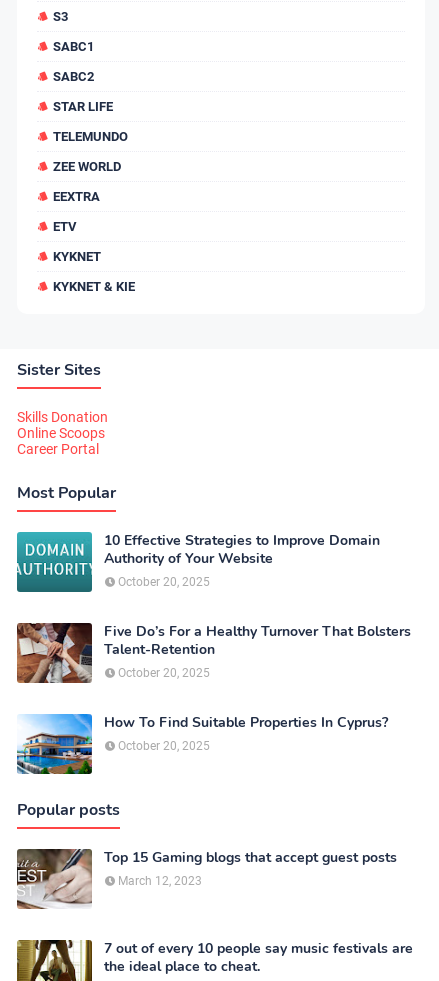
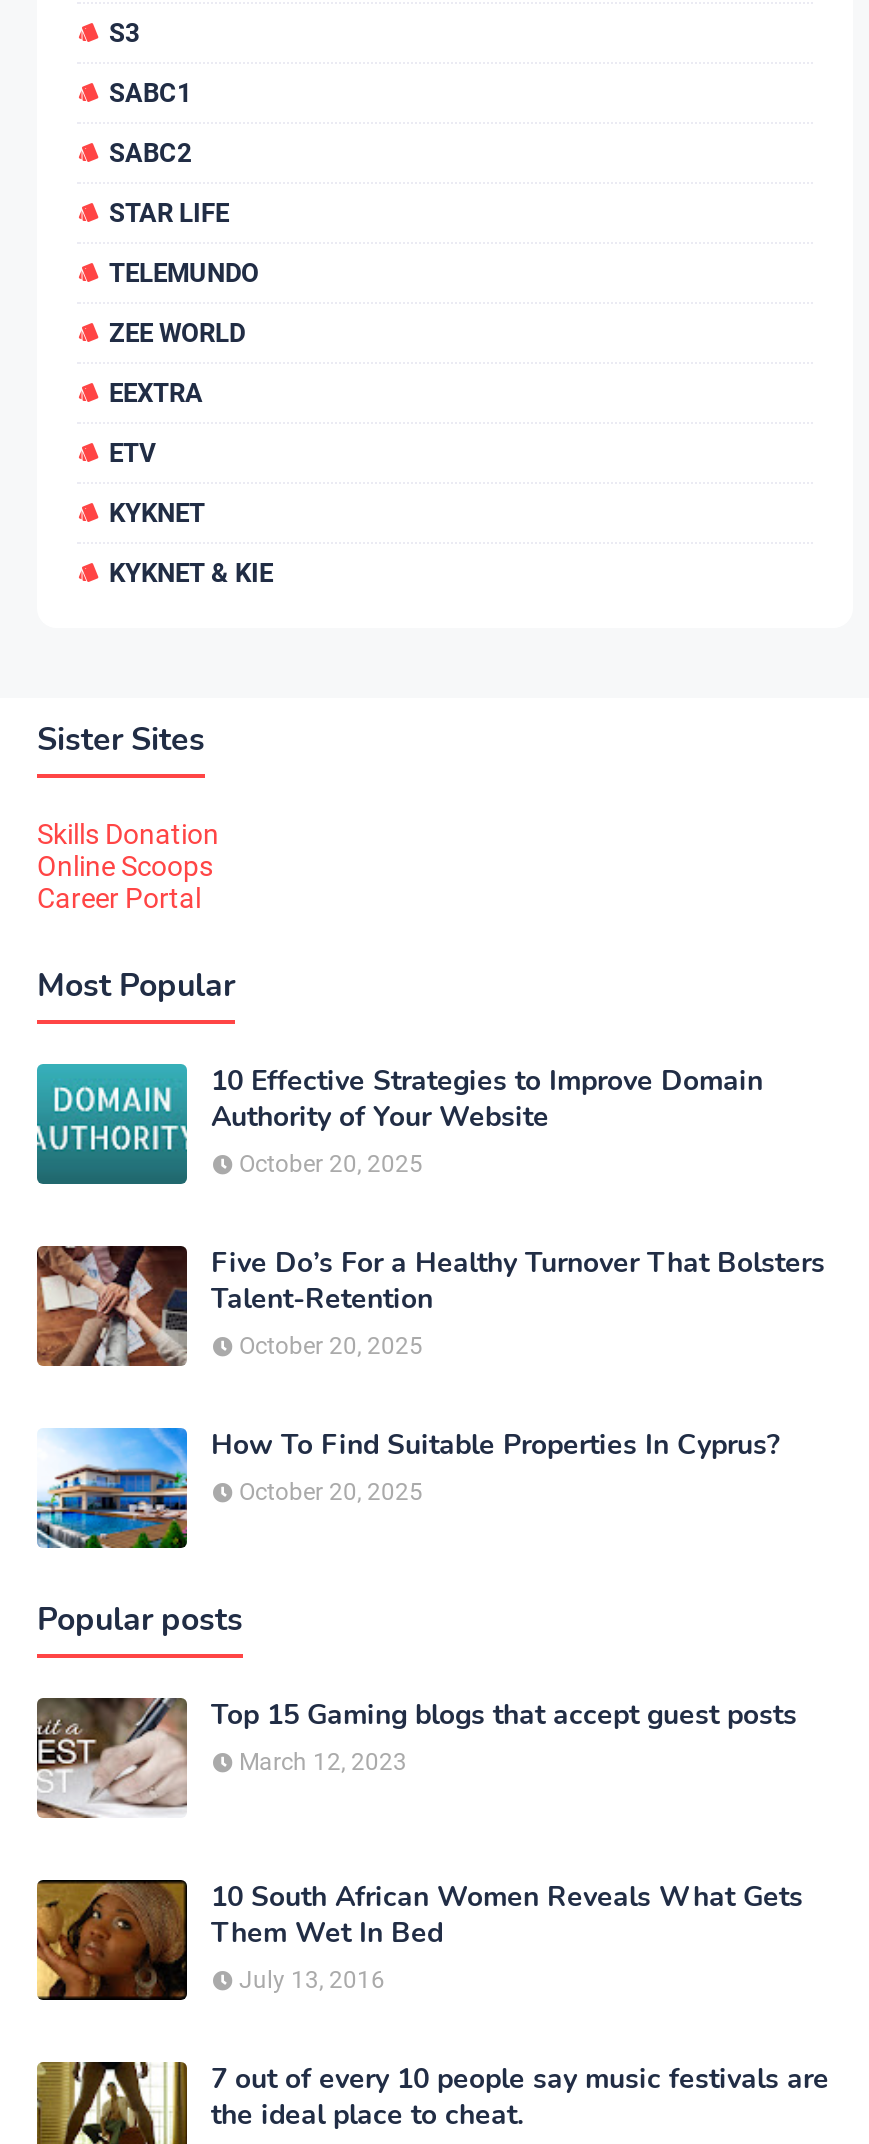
+ [image]
+ 10 South African Women Reveals What Gets
+ Them Wet In Bed
+ July 13, 2016
